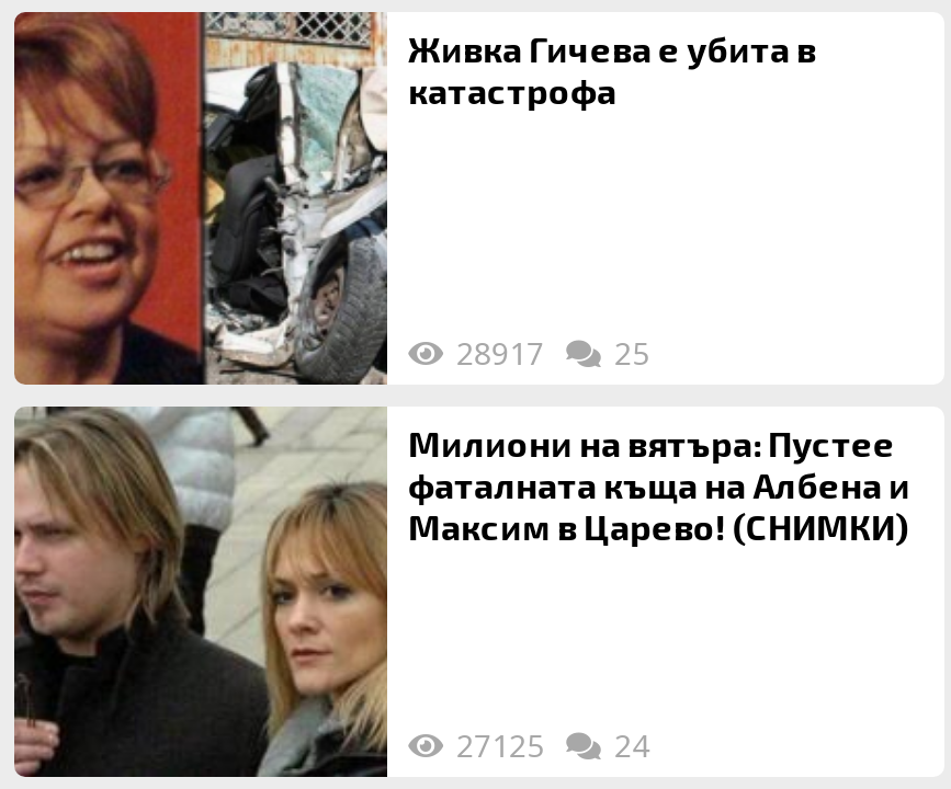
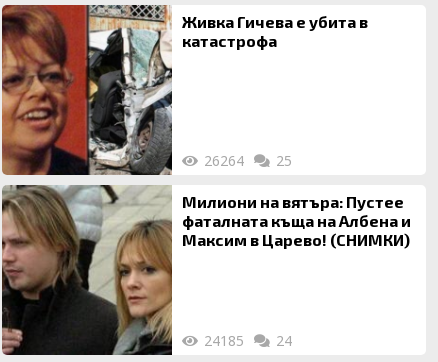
- 28917 25
+ 26264 25

- 27125 24
+ 24185 24
